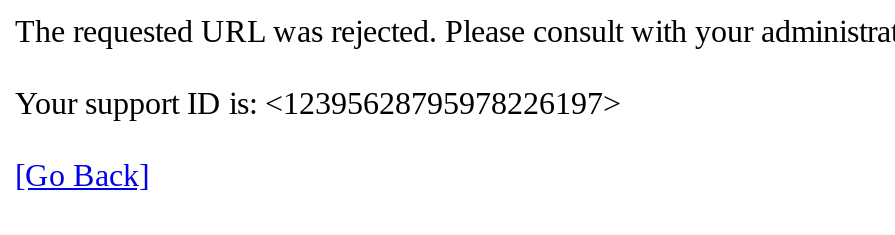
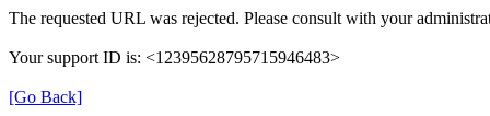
- Your support ID is: <12395628795978226197>
+ Your support ID is: <12395628795715946483>
